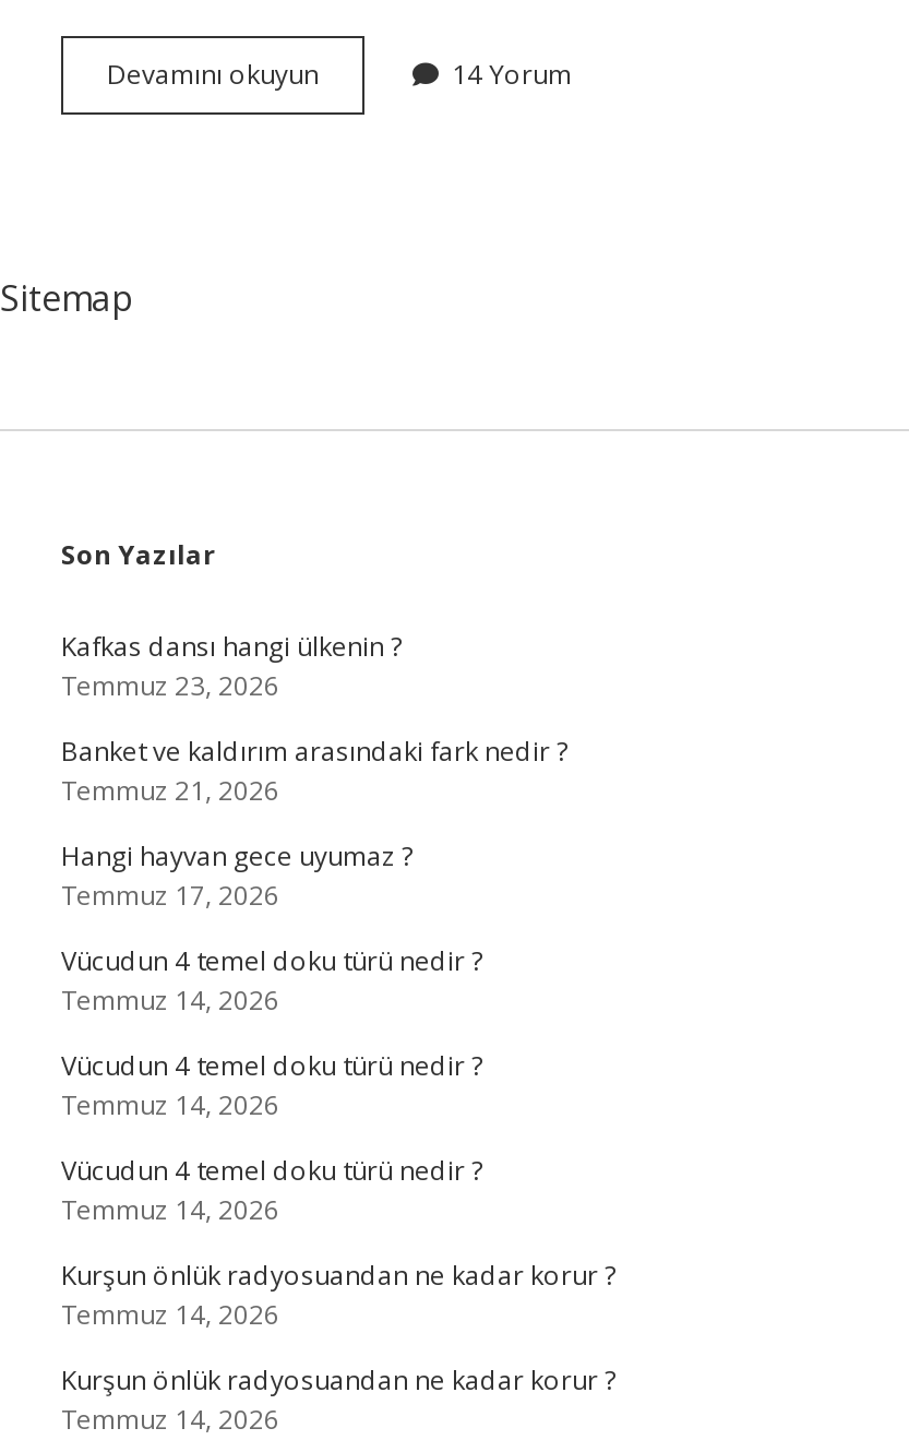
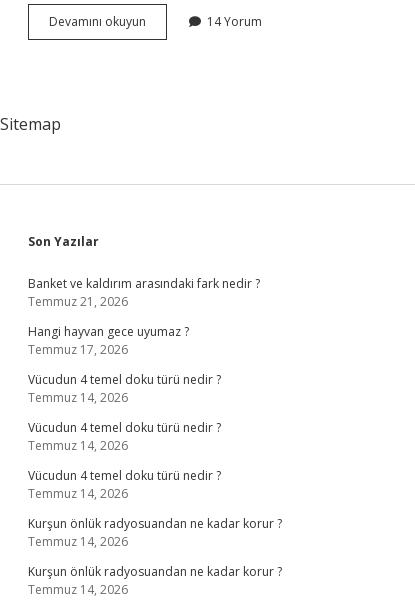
- Kafkas dansı hangi ülkenin ?
- Temmuz 23, 2026
